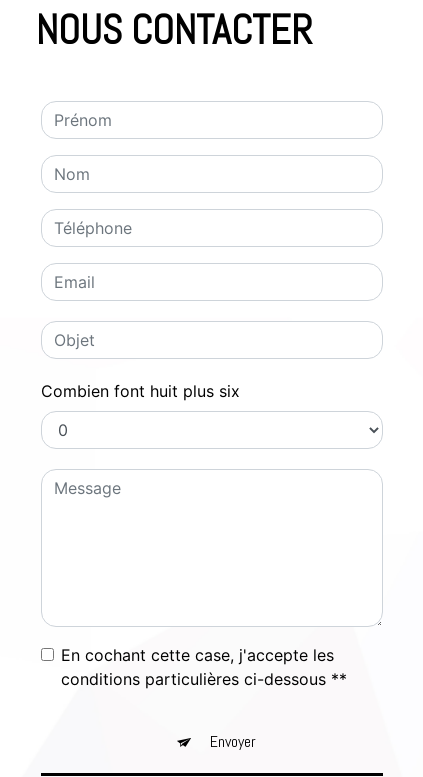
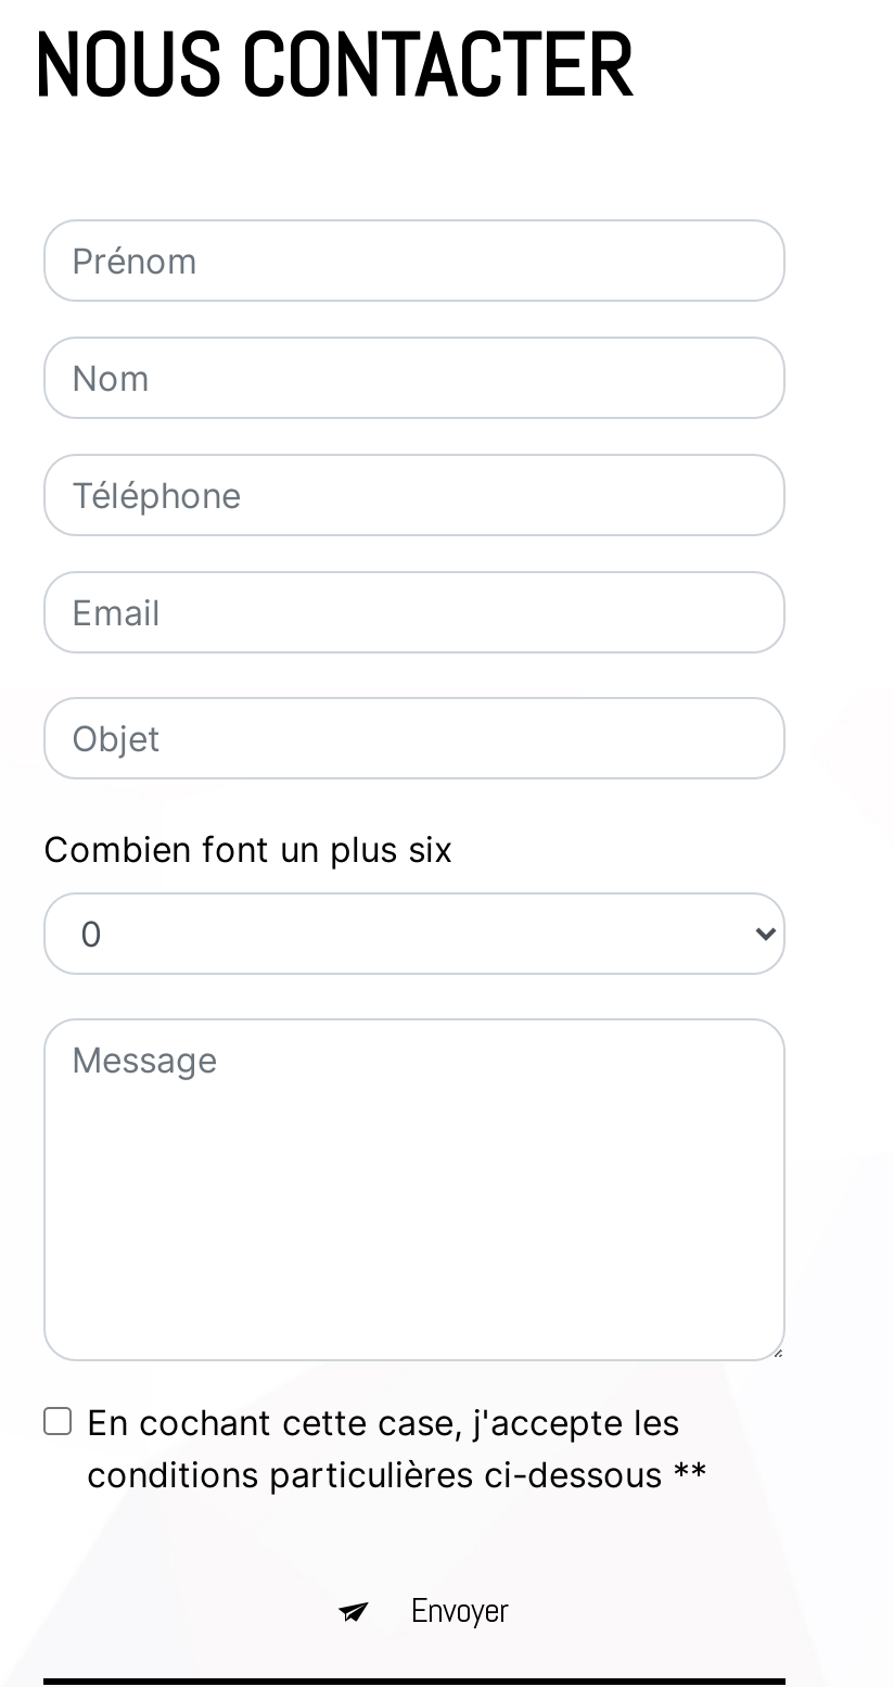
- Combien font huit plus six
+ Combien font un plus six
